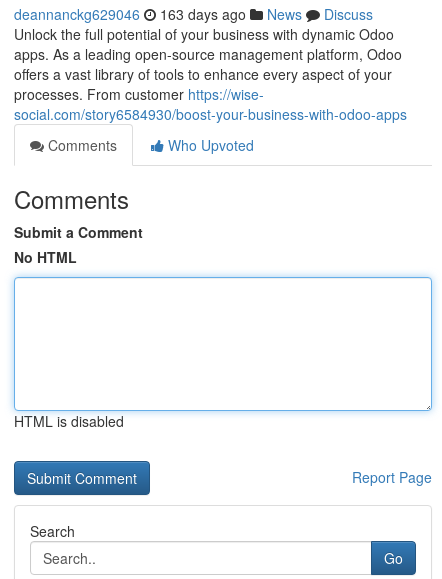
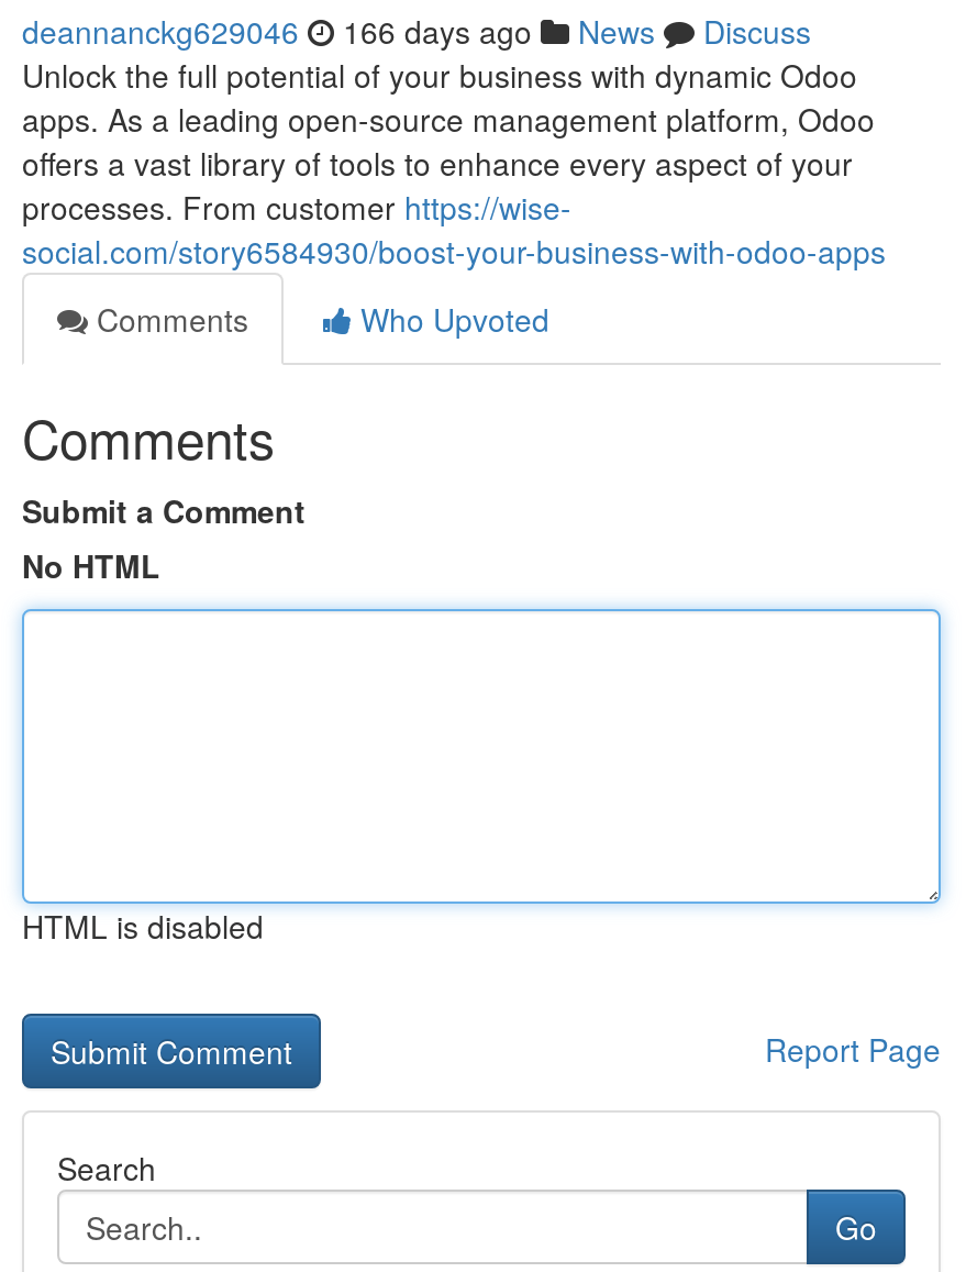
- deannanckg629046 163 days ago News Discuss
+ deannanckg629046 166 days ago News Discuss
